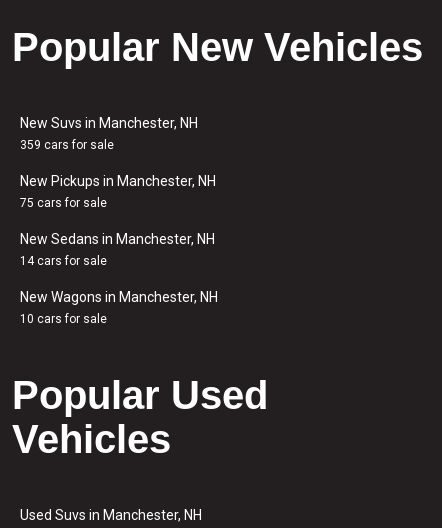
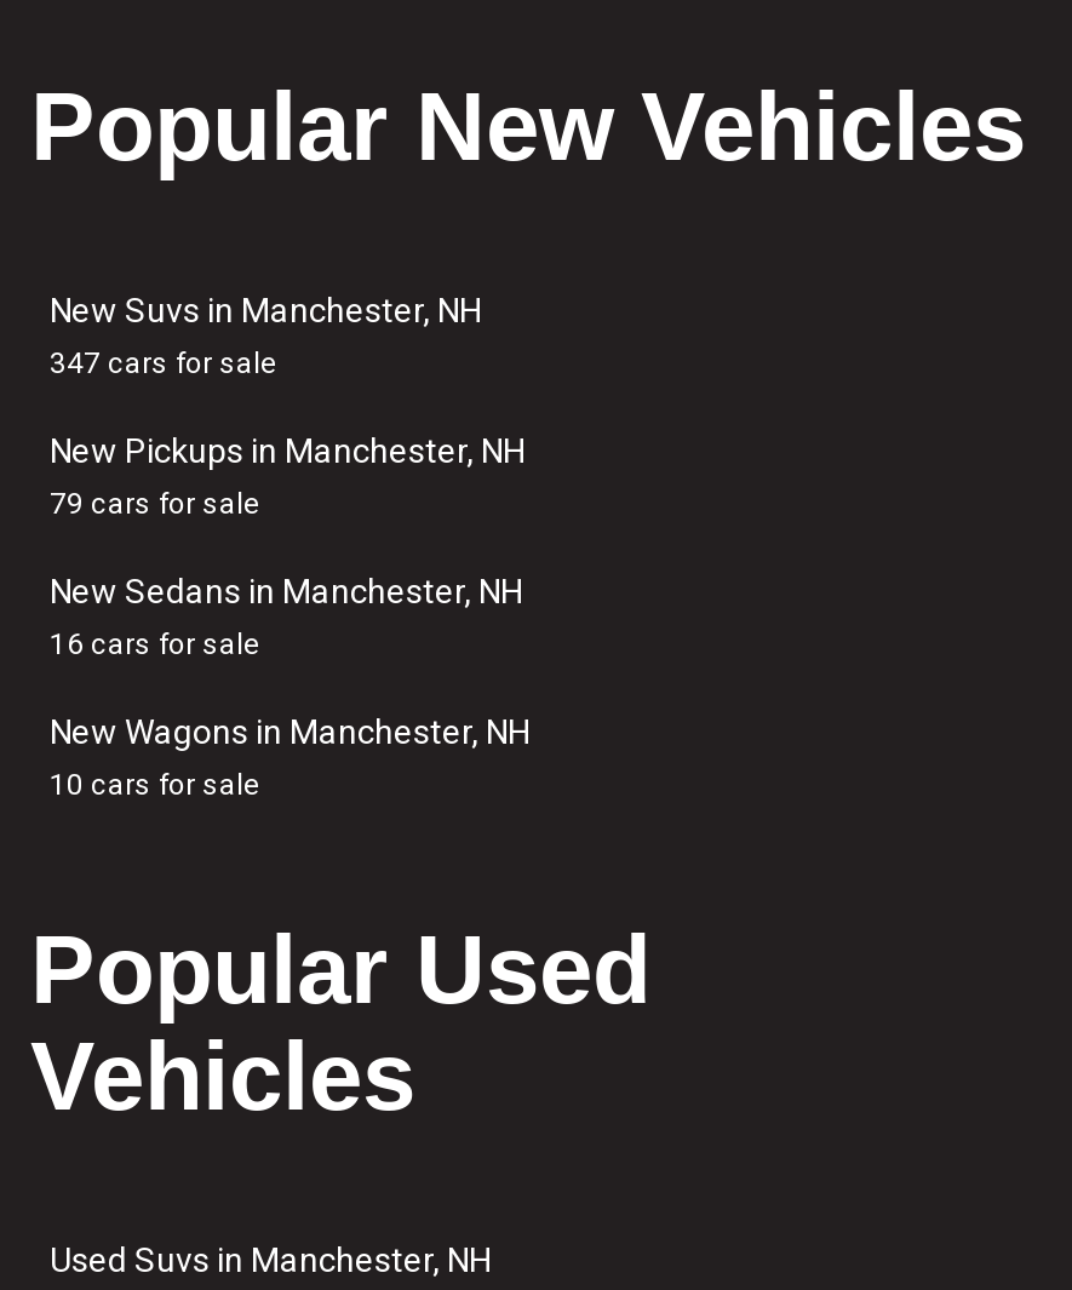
- 359 cars for sale
+ 347 cars for sale

- 75 cars for sale
+ 79 cars for sale

- 14 cars for sale
+ 16 cars for sale
